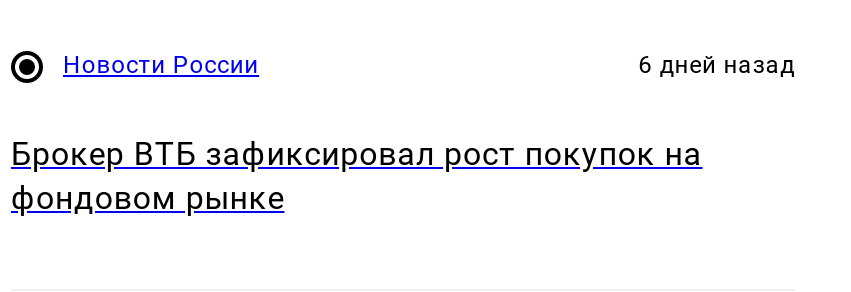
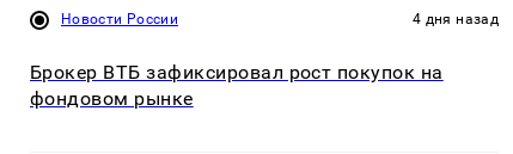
- 6 дней назад
+ 4 дня назад
